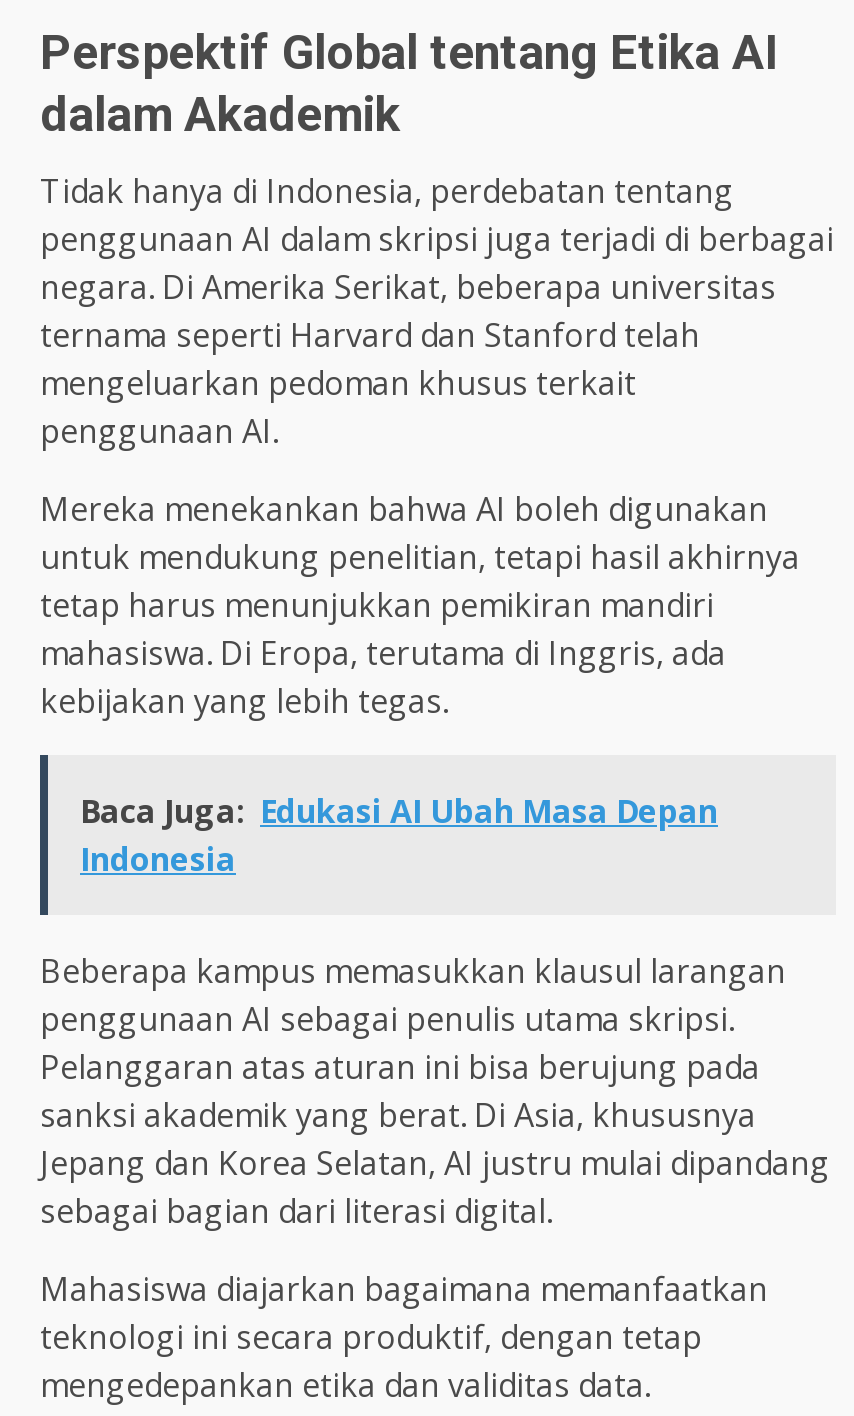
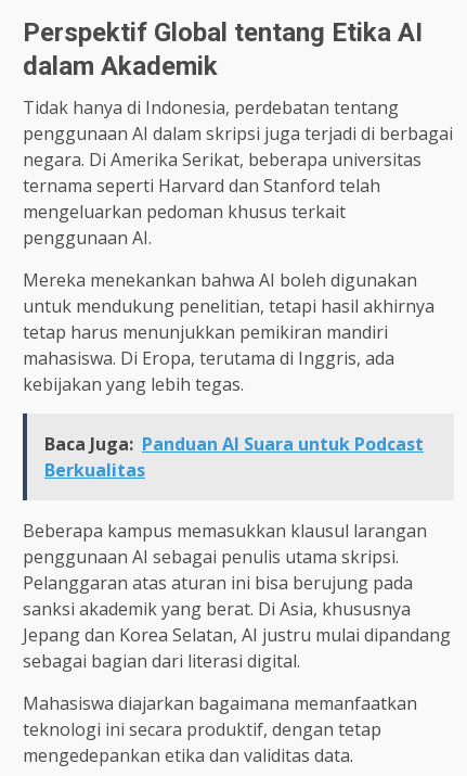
- Baca Juga: Edukasi AI Ubah Masa Depan
- Indonesia
+ Baca Juga: Panduan AI Suara untuk Podcast
+ Berkualitas
